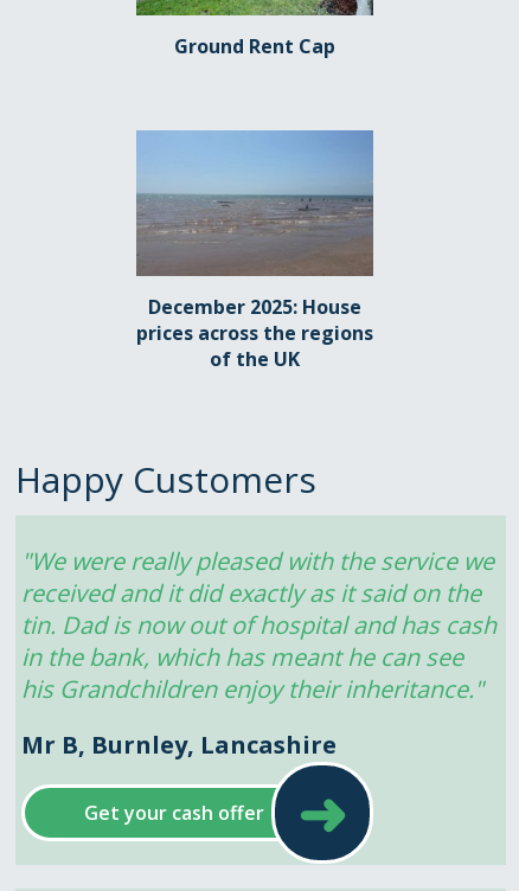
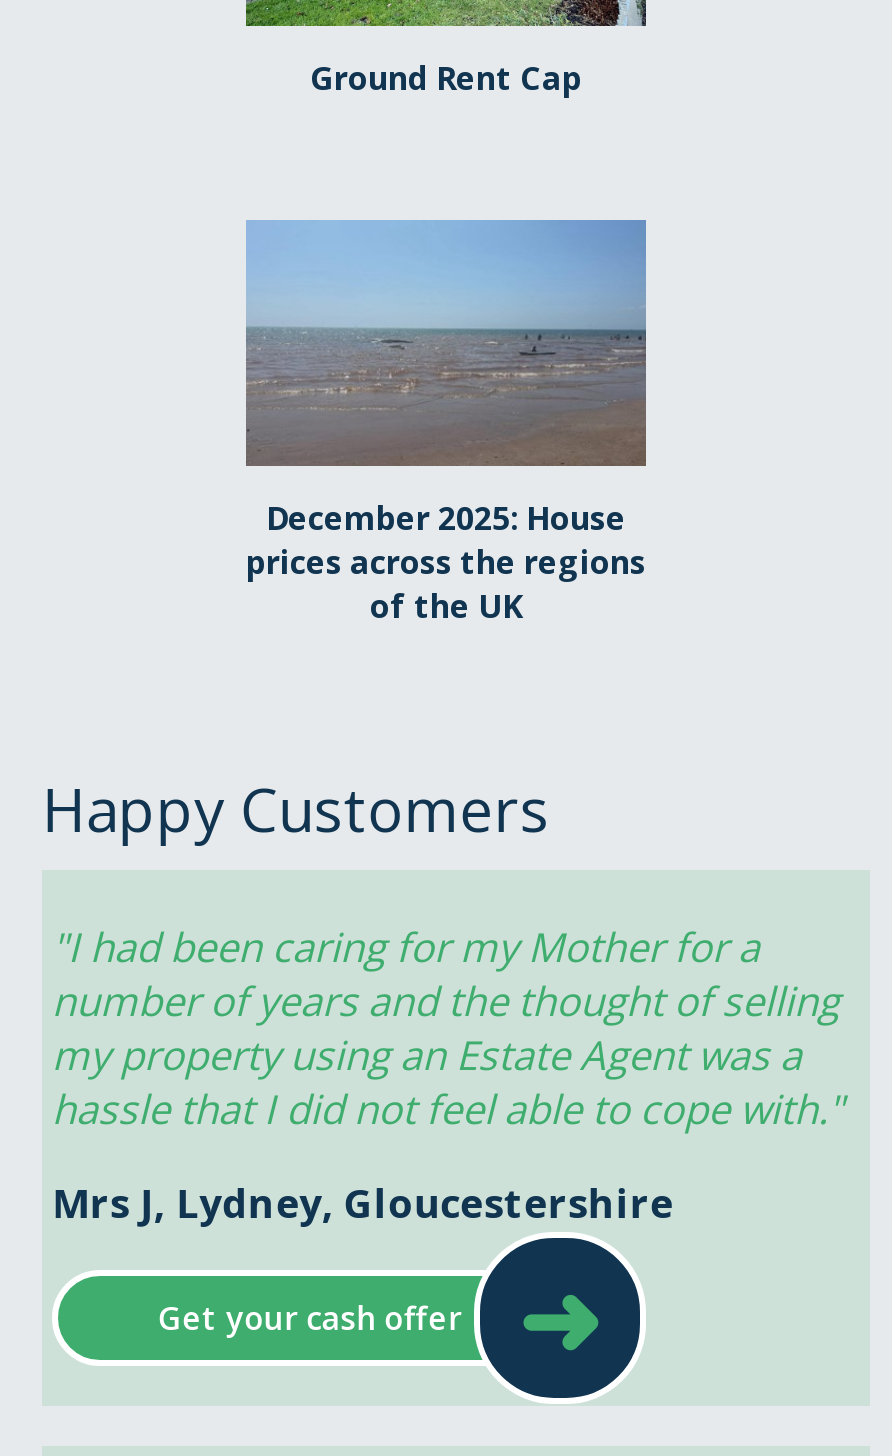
- "We were really pleased with the service we
- received and it did exactly as it said on the
- tin. Dad is now out of hospital and has cash
- in the bank, which has meant he can see
- his Grandchildren enjoy their inheritance."
+ "I had been caring for my Mother for a
+ number of years and the thought of selling
+ my property using an Estate Agent was a
+ hassle that I did not feel able to cope with."

- Mr B, Burnley, Lancashire
+ Mrs J, Lydney, Gloucestershire
